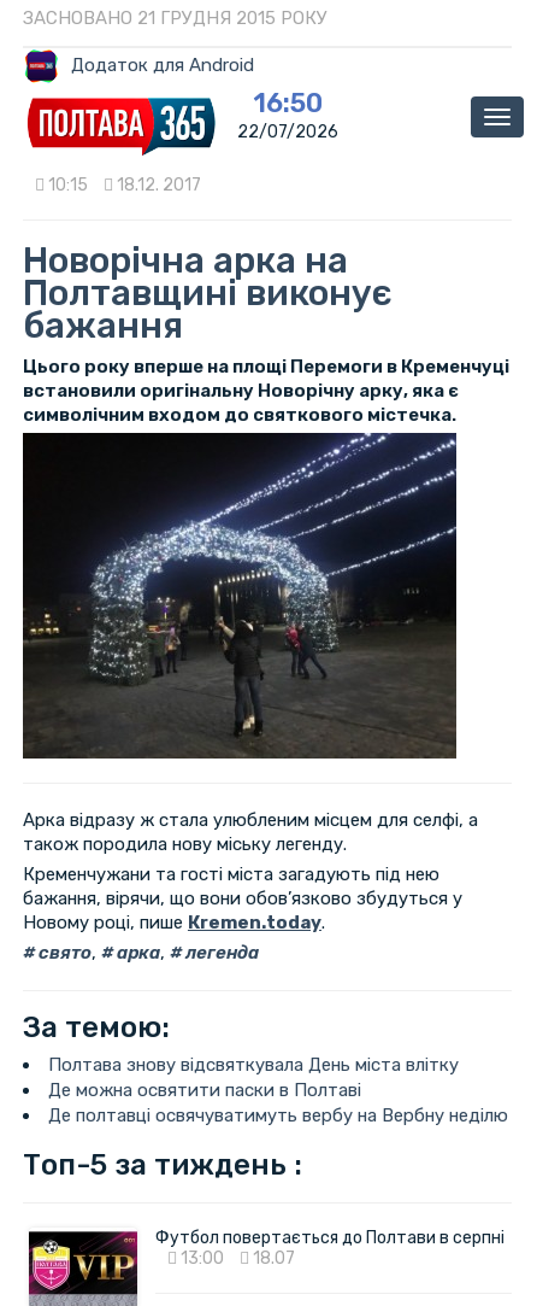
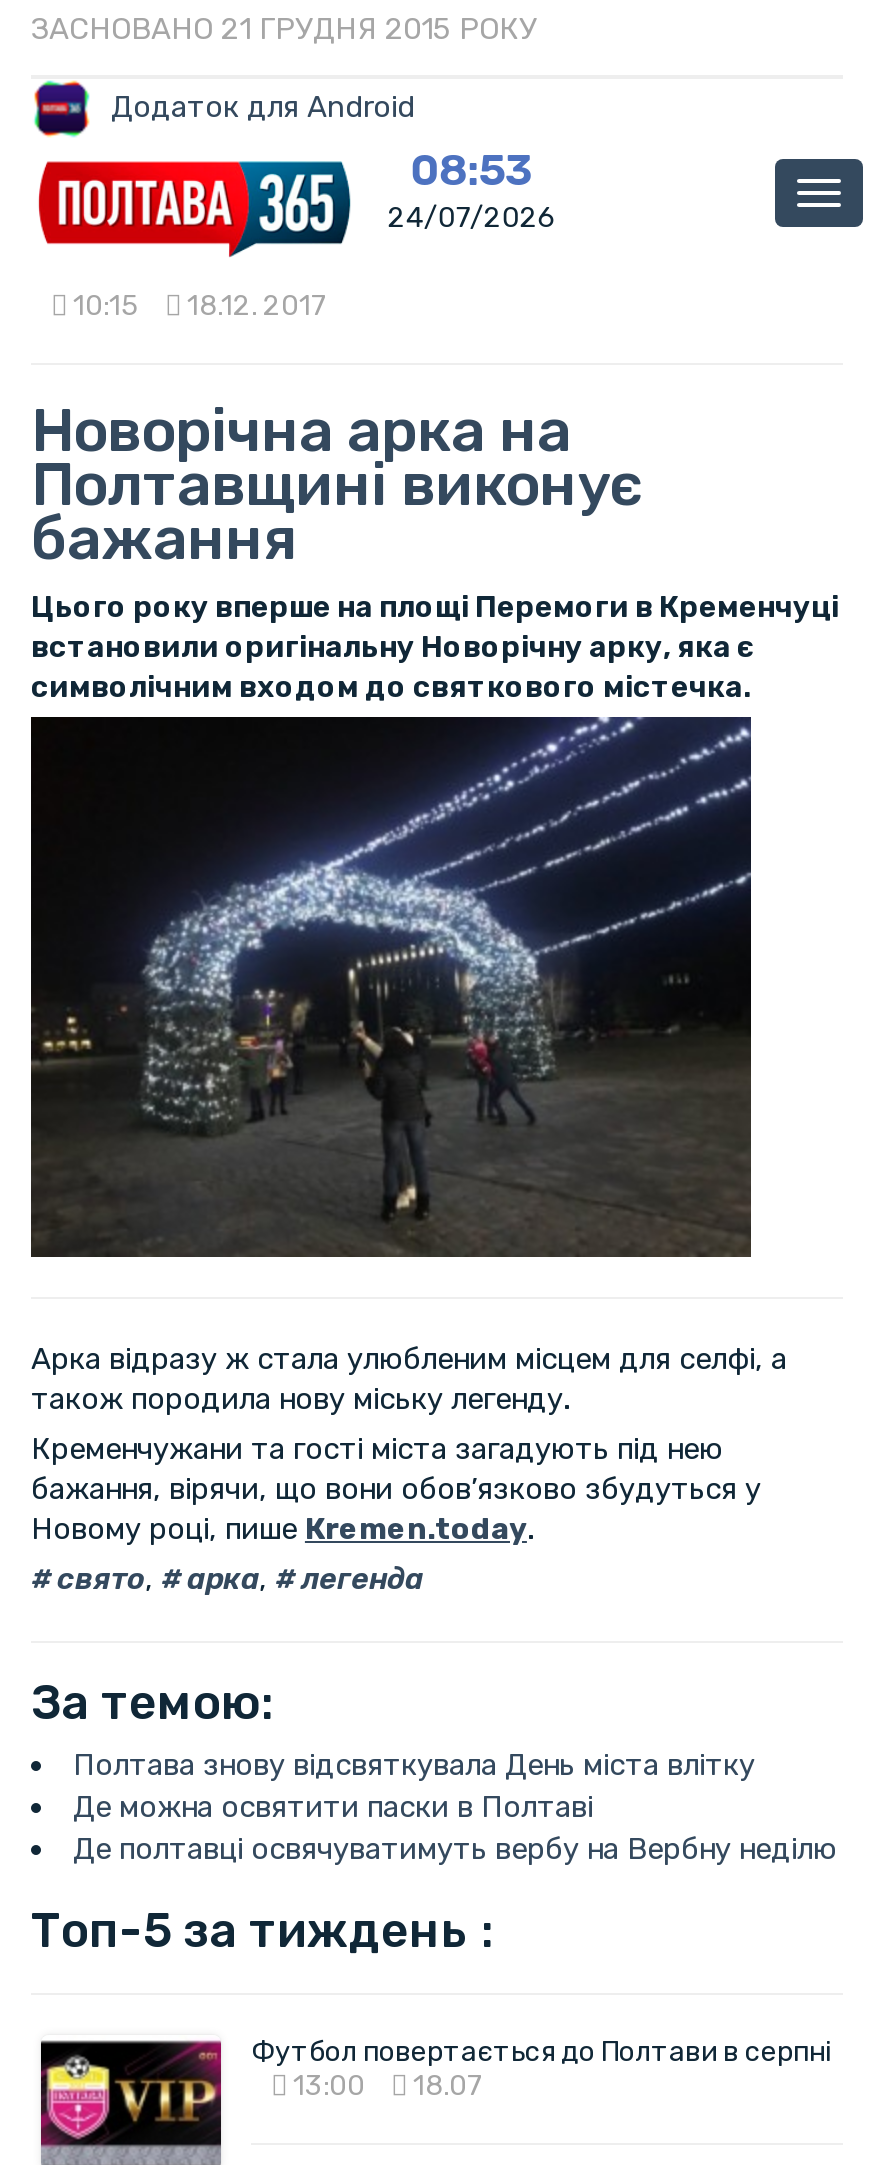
- 16:50
+ 08:53

- 22/07/2026
+ 24/07/2026
